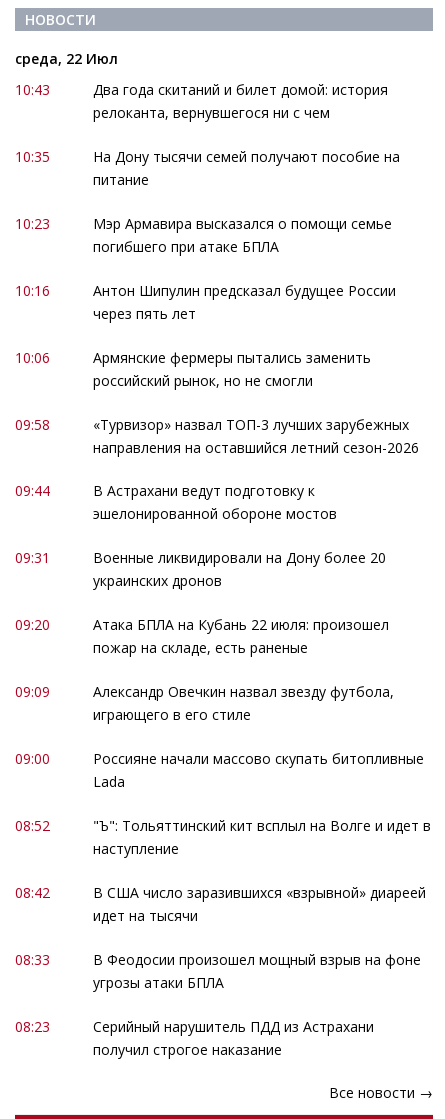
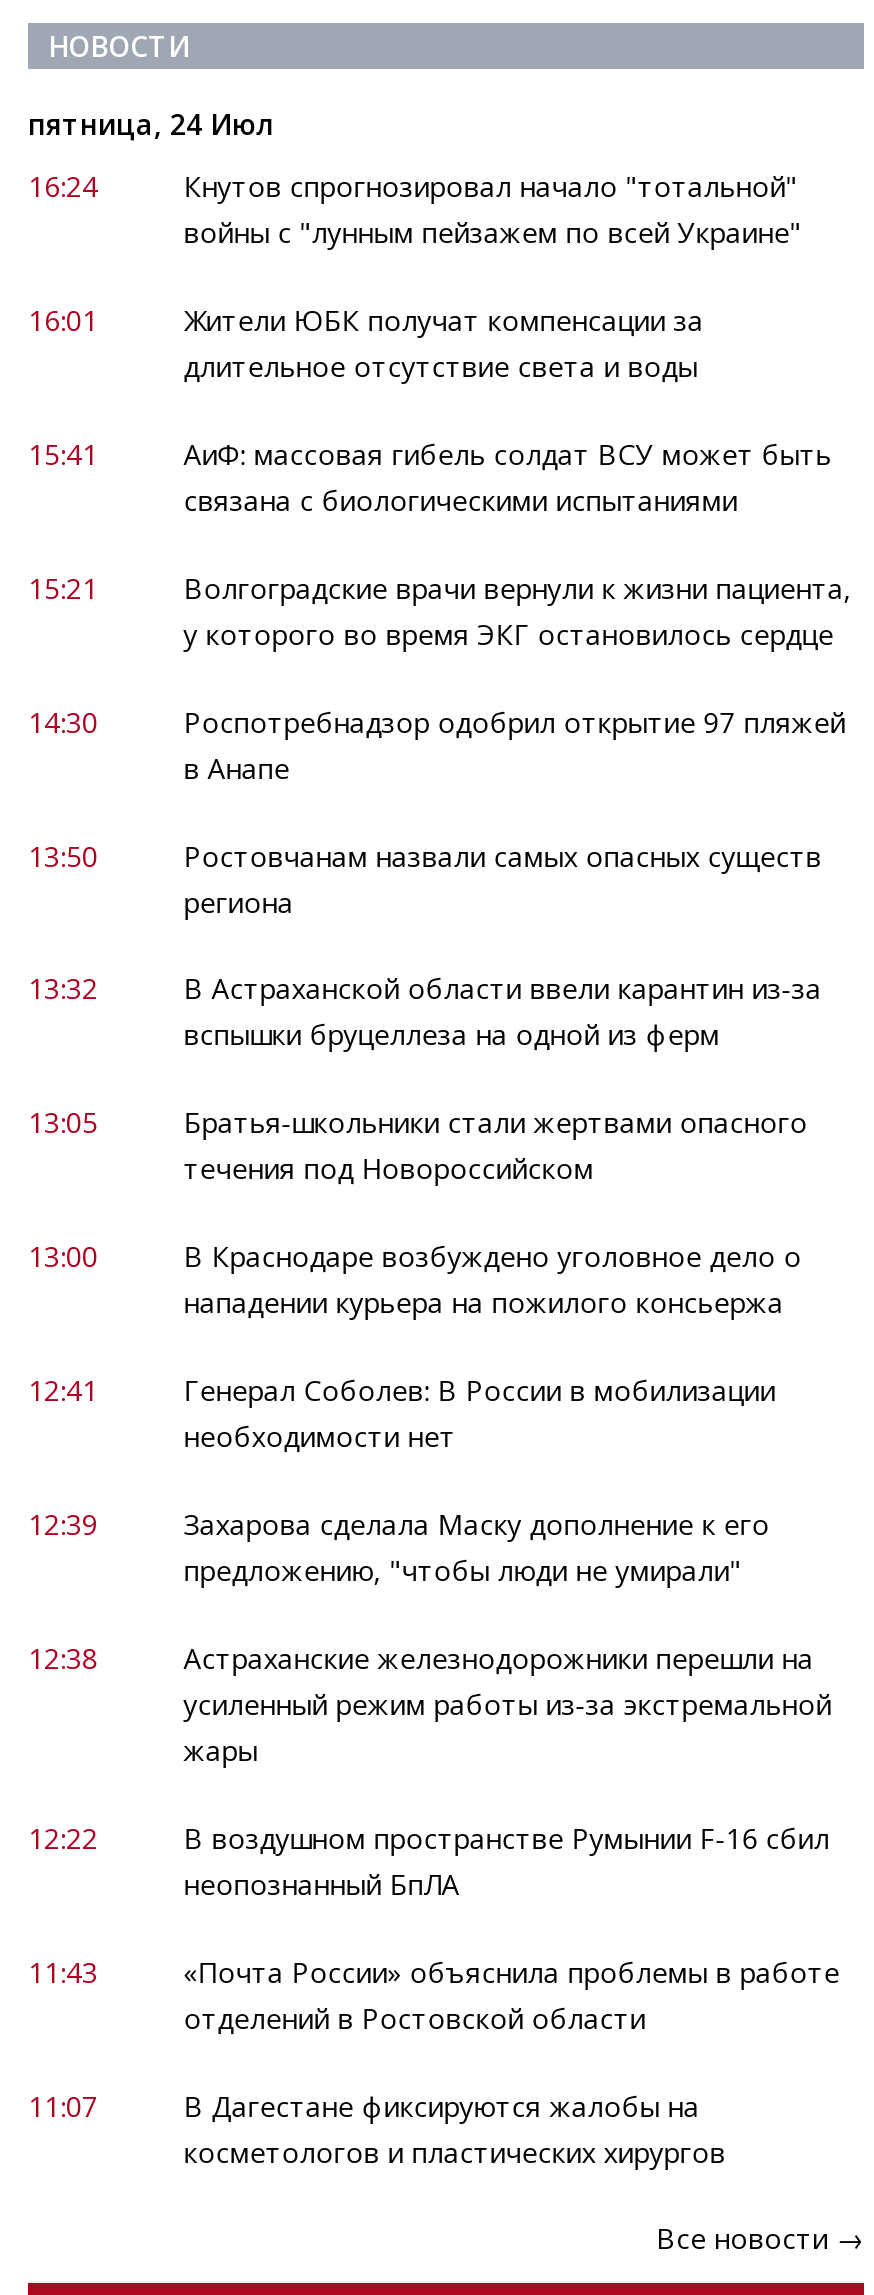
- среда, 22 Июл
+ пятница, 24 Июл

- 10:43
- Два года скитаний и билет домой: история
- релоканта, вернувшегося ни с чем
+ 16:24
+ Кнутов спрогнозировал начало "тотальной"
+ войны с "лунным пейзажем по всей Украине"

- 10:35
- На Дону тысячи семей получают пособие на
- питание
+ 16:01
+ Жители ЮБК получат компенсации за
+ длительное отсутствие света и воды

- 10:23
- Мэр Армавира высказался о помощи семье
- погибшего при атаке БПЛА
+ 15:41
+ АиФ: массовая гибель солдат ВСУ может быть
+ связана с биологическими испытаниями

- 10:16
- Антон Шипулин предсказал будущее России
- через пять лет
+ 15:21
+ Волгоградские врачи вернули к жизни пациента,
+ у которого во время ЭКГ остановилось сердце

- 10:06
- Армянские фермеры пытались заменить
- российский рынок, но не смогли
+ 14:30
+ Роспотребнадзор одобрил открытие 97 пляжей
+ в Анапе

- 09:58
- «Турвизор» назвал ТОП-3 лучших зарубежных
- направления на оставшийся летний сезон-2026
+ 13:50
+ Ростовчанам назвали самых опасных существ
+ региона

- 09:44
- В Астрахани ведут подготовку к
- эшелонированной обороне мостов
+ 13:32
+ В Астраханской области ввели карантин из-за
+ вспышки бруцеллеза на одной из ферм

- 09:31
- Военные ликвидировали на Дону более 20
- украинских дронов
+ 13:05
+ Братья-школьники стали жертвами опасного
+ течения под Новороссийском

- 09:20
- Атака БПЛА на Кубань 22 июля: произошел
- пожар на складе, есть раненые
+ 13:00
+ В Краснодаре возбуждено уголовное дело о
+ нападении курьера на пожилого консьержа

- 09:09
- Александр Овечкин назвал звезду футбола,
- играющего в его стиле
+ 12:41
+ Генерал Соболев: В России в мобилизации
+ необходимости нет

- 09:00
- Россияне начали массово скупать битопливные
- Lada
+ 12:39
+ Захарова сделала Маску дополнение к его
+ предложению, "чтобы люди не умирали"

- 08:52
- "Ъ": Тольяттинский кит всплыл на Волге и идет в
- наступление
+ 12:38
+ Астраханские железнодорожники перешли на
+ усиленный режим работы из-за экстремальной
+ жары

- 08:42
- В США число заразившихся «взрывной» диареей
- идет на тысячи
+ 12:22
+ В воздушном пространстве Румынии F-16 сбил
+ неопознанный БпЛА

- 08:33
- В Феодосии произошел мощный взрыв на фоне
- угрозы атаки БПЛА
+ 11:43
+ «Почта России» объяснила проблемы в работе
+ отделений в Ростовской области

- 08:23
- Серийный нарушитель ПДД из Астрахани
- получил строгое наказание
+ 11:07
+ В Дагестане фиксируются жалобы на
+ косметологов и пластических хирургов
